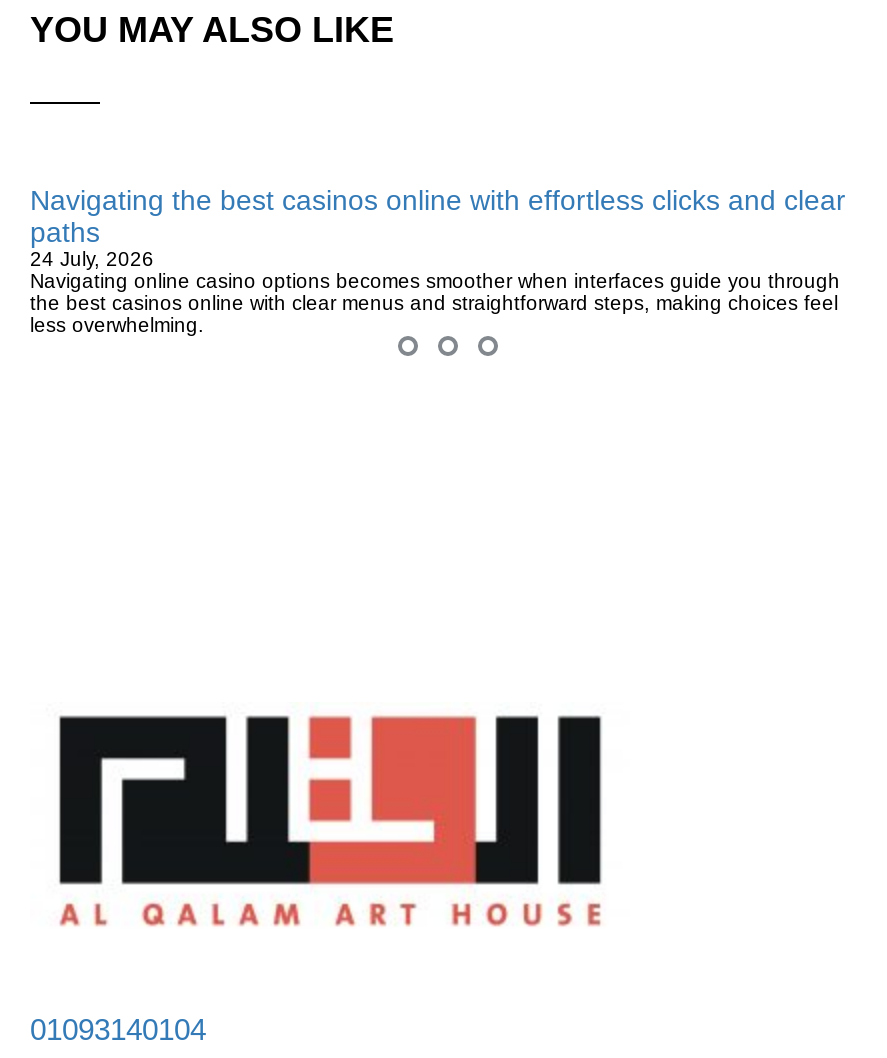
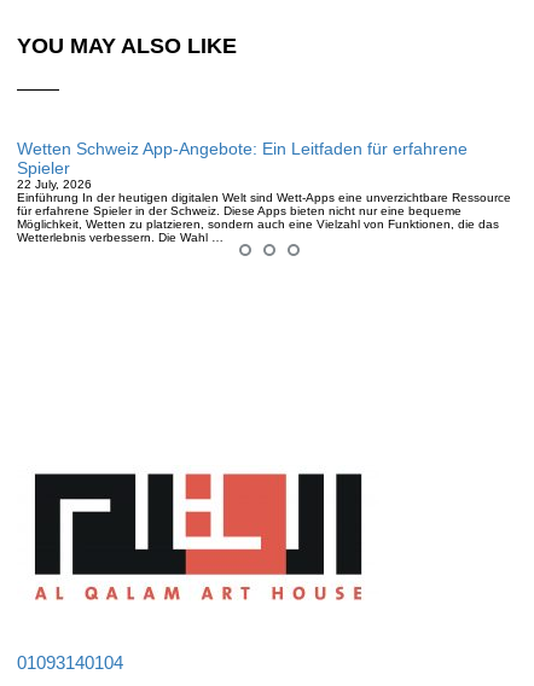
- Navigating the best casinos online with effortless clicks and clear
- paths
- 24 July, 2026
- Navigating online casino options becomes smoother when interfaces guide you through
- the best casinos online with clear menus and straightforward steps, making choices feel
- less overwhelming.
+ Wetten Schweiz App-Angebote: Ein Leitfaden für erfahrene
+ Spieler
+ 22 July, 2026
+ Einführung In der heutigen digitalen Welt sind Wett-Apps eine unverzichtbare Ressource
+ für erfahrene Spieler in der Schweiz. Diese Apps bieten nicht nur eine bequeme
+ Möglichkeit, Wetten zu platzieren, sondern auch eine Vielzahl von Funktionen, die das
+ Wetterlebnis verbessern. Die Wahl …
